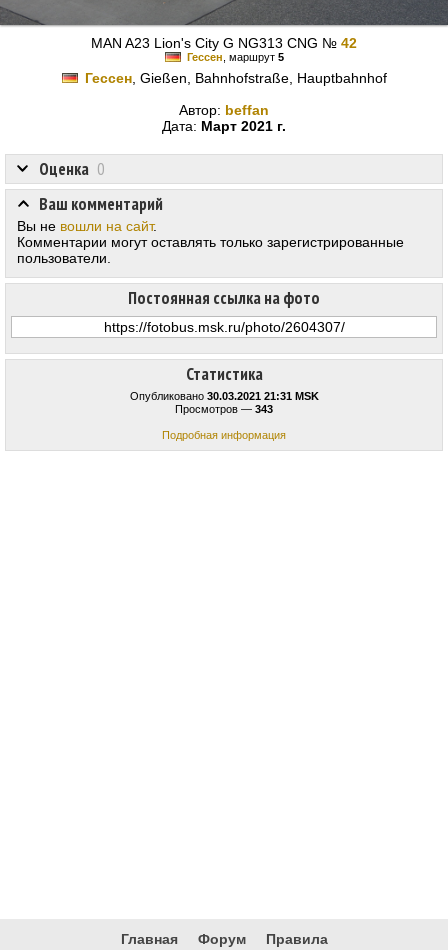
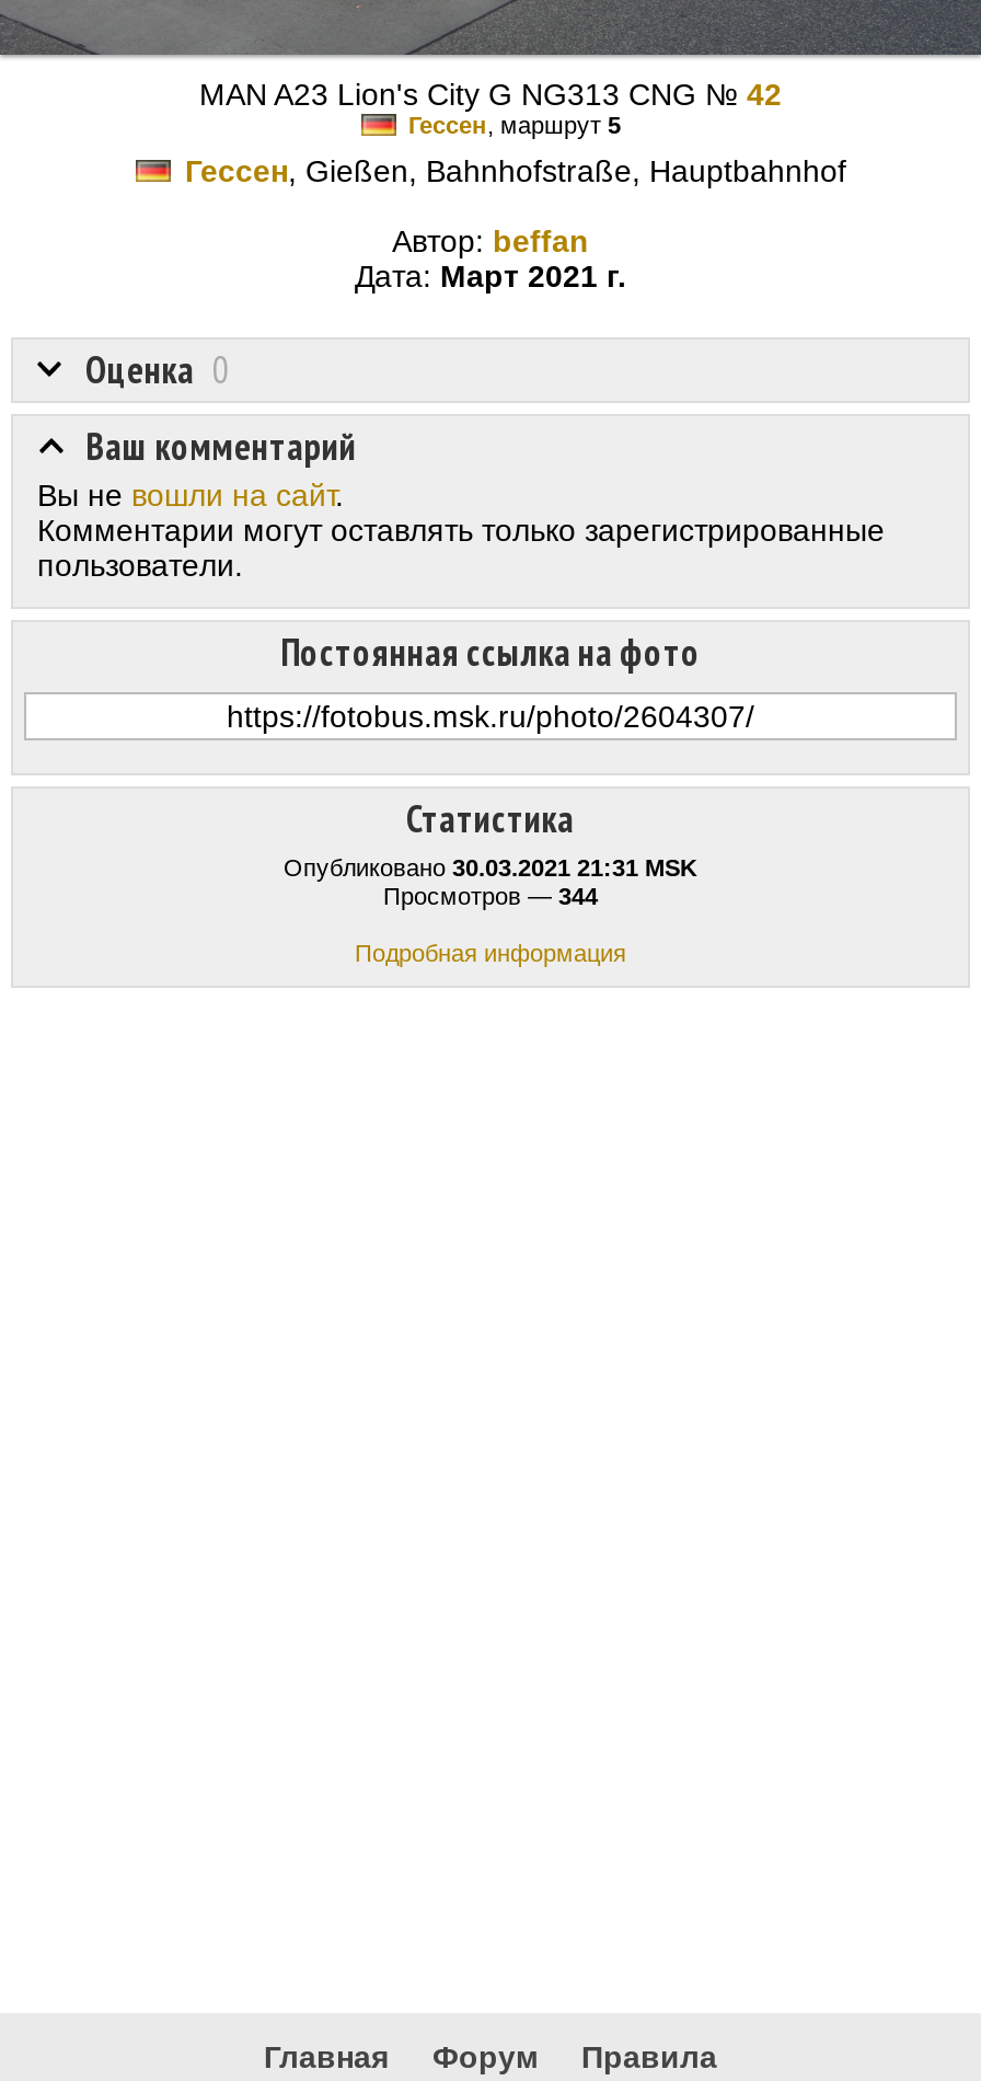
- Просмотров — 343
+ Просмотров — 344
